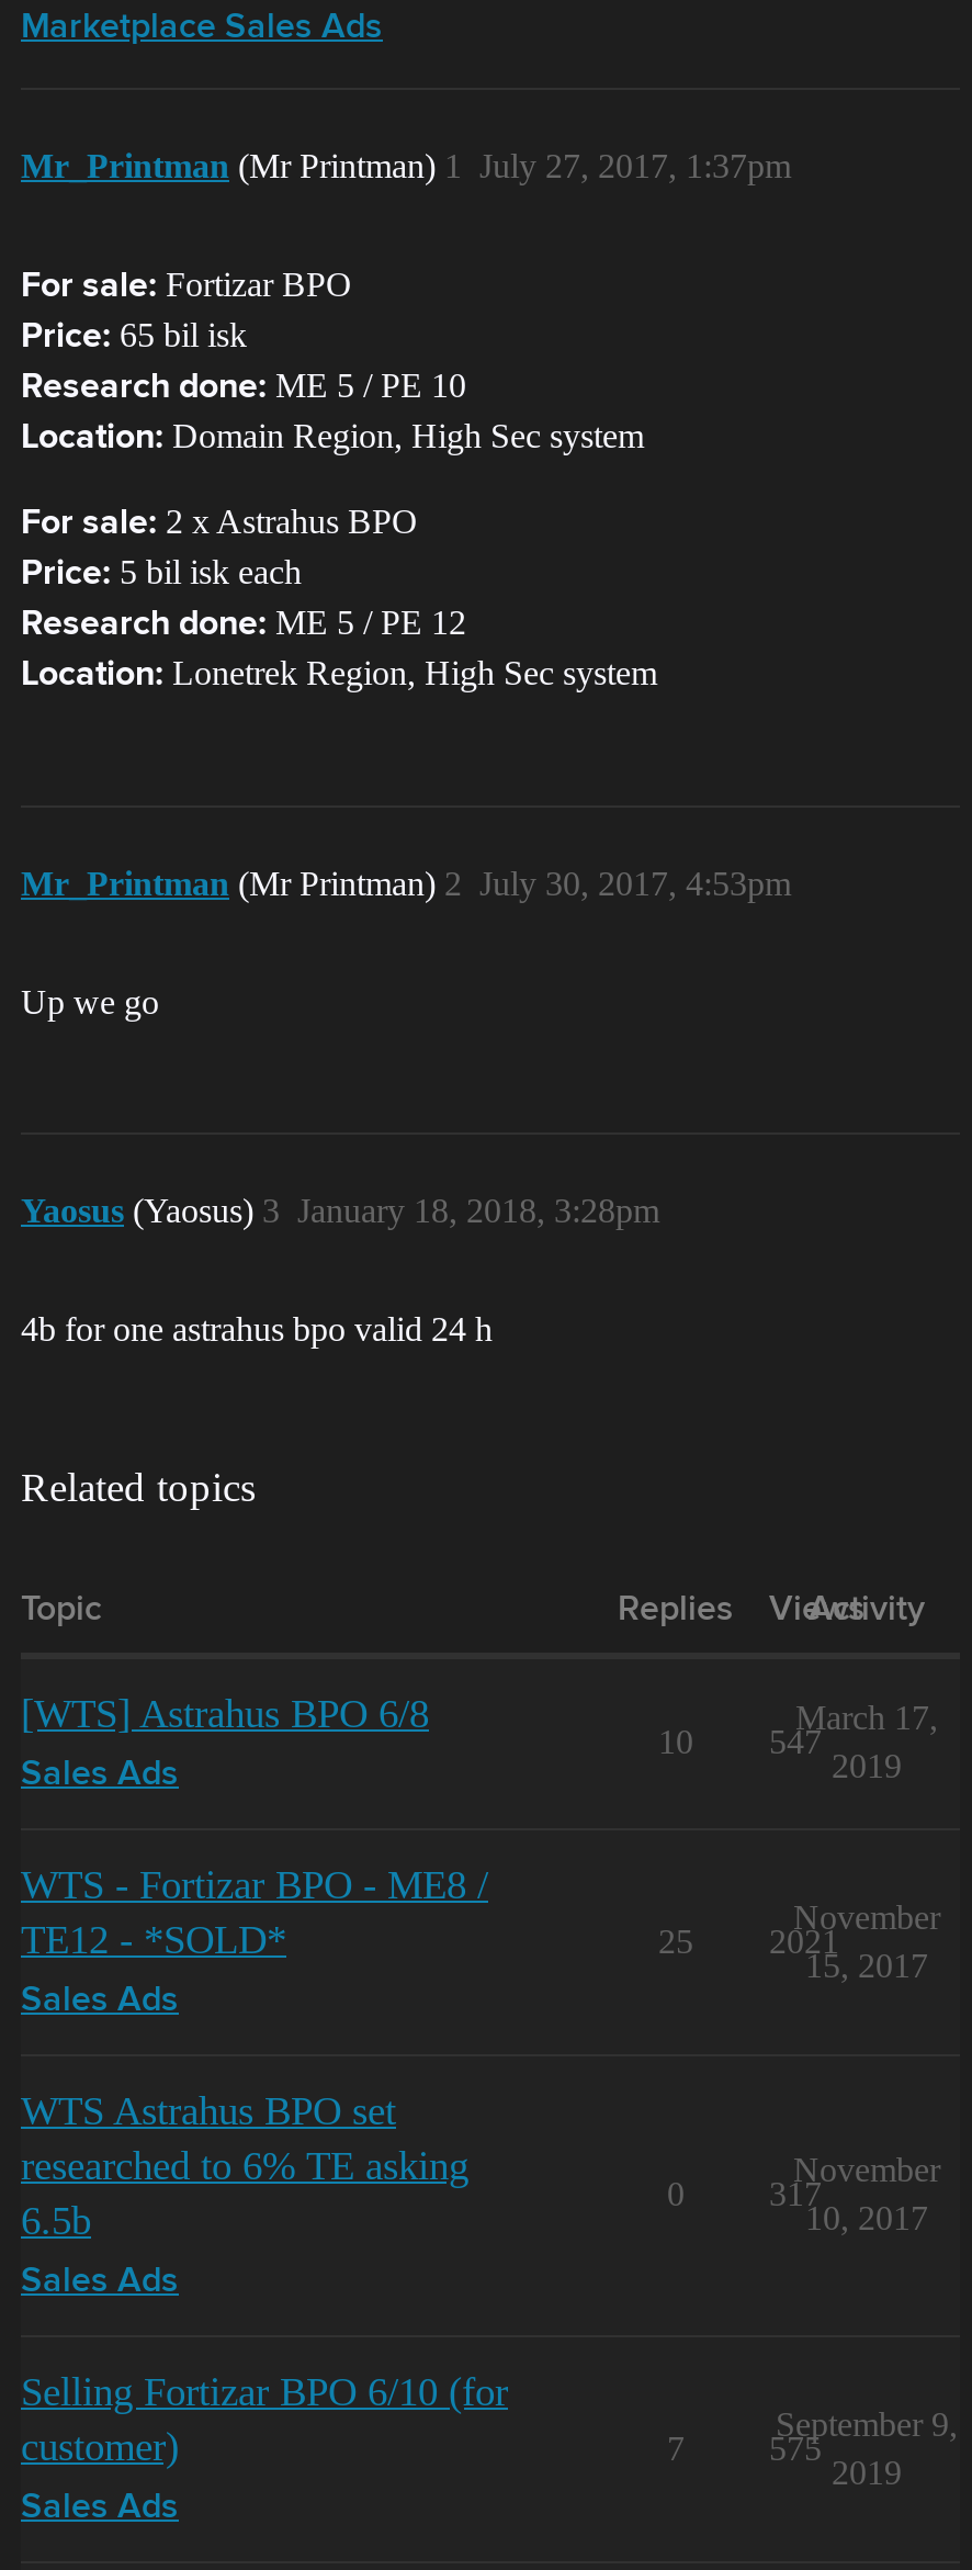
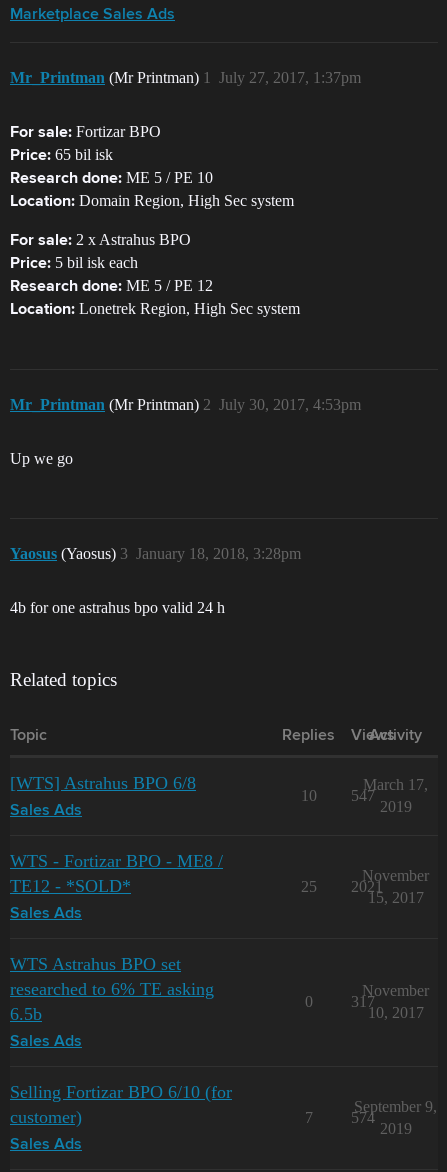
- 575
+ 574
